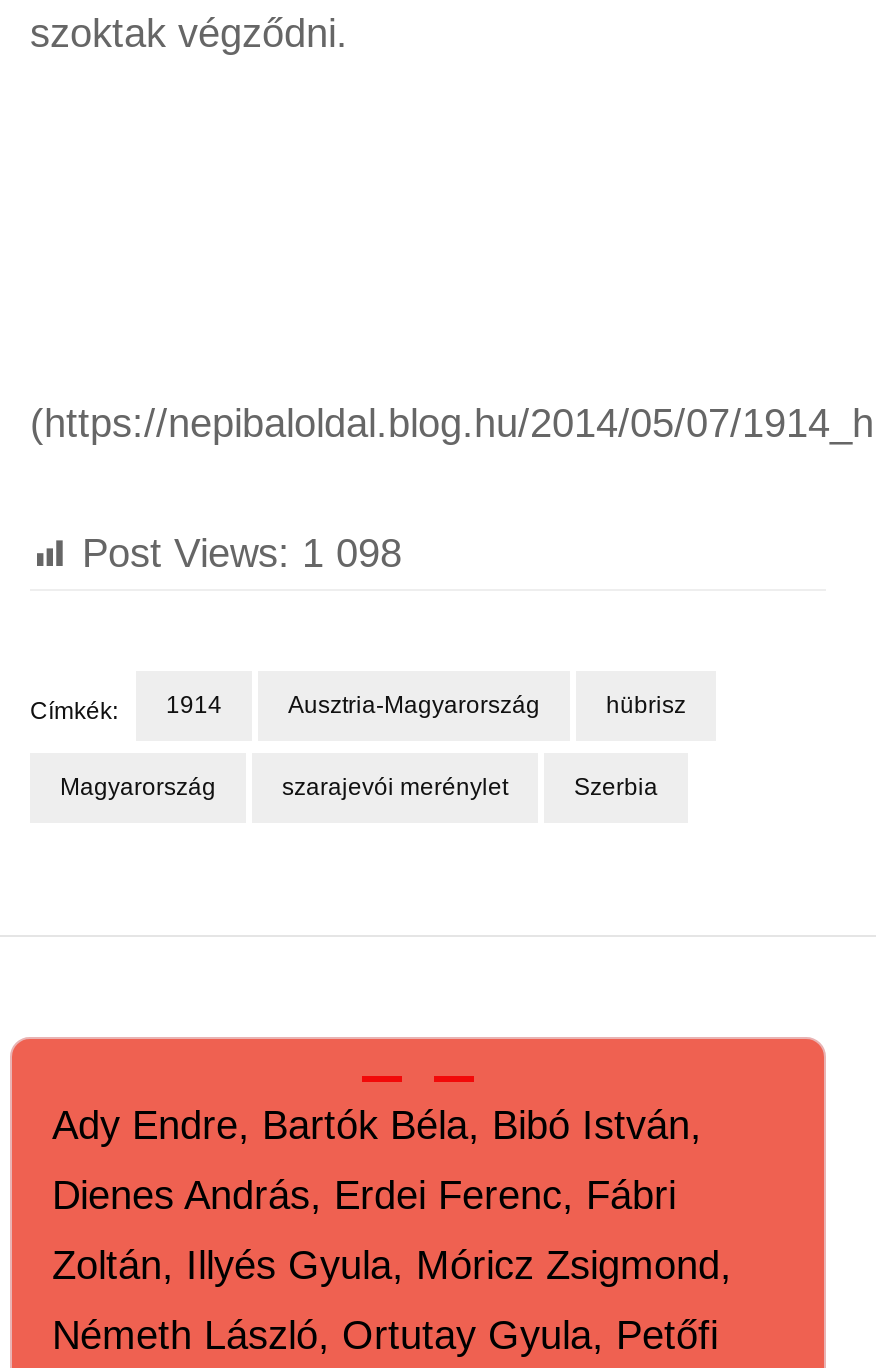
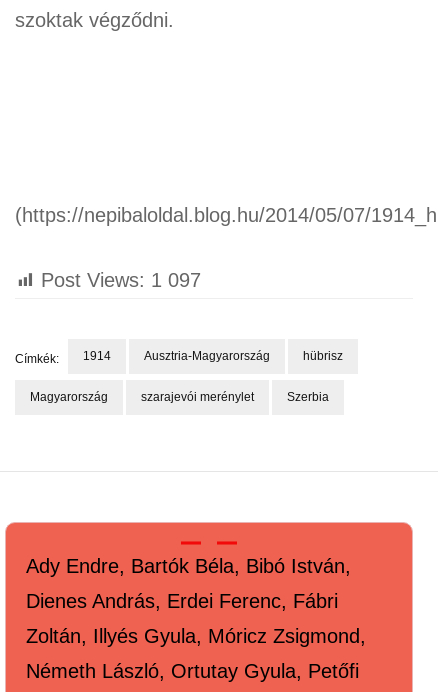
- Post Views: 1 098
+ Post Views: 1 097
